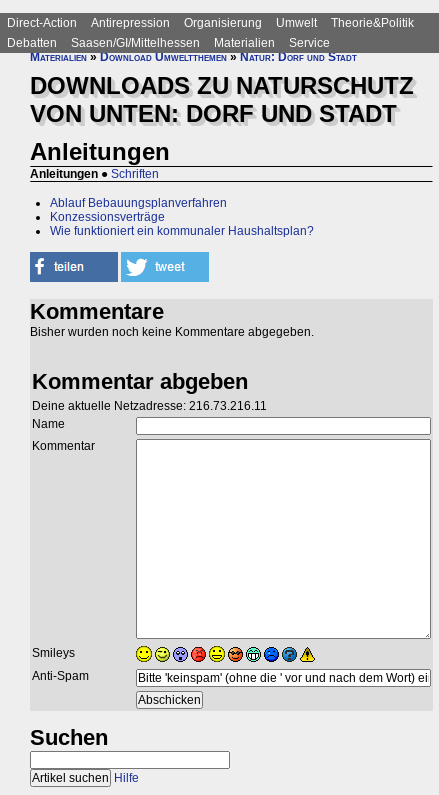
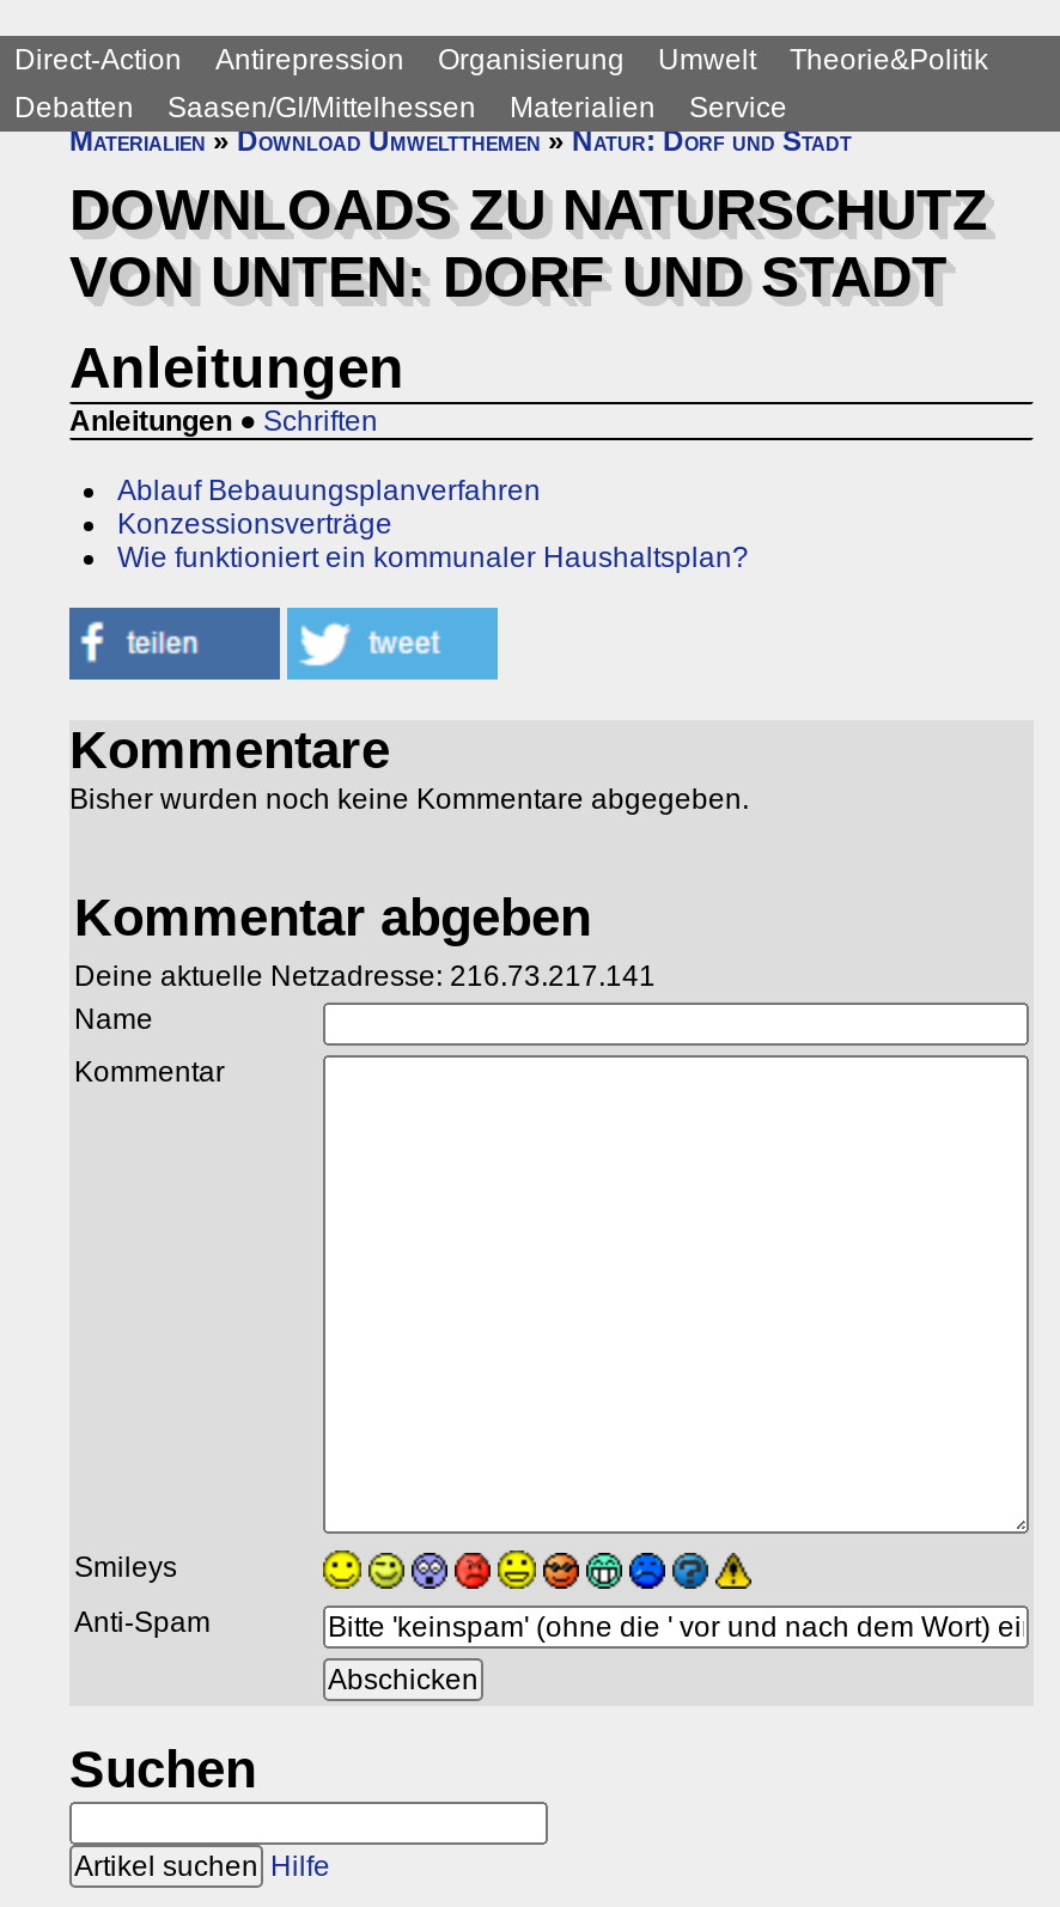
- Deine aktuelle Netzadresse: 216.73.216.11
+ Deine aktuelle Netzadresse: 216.73.217.141
